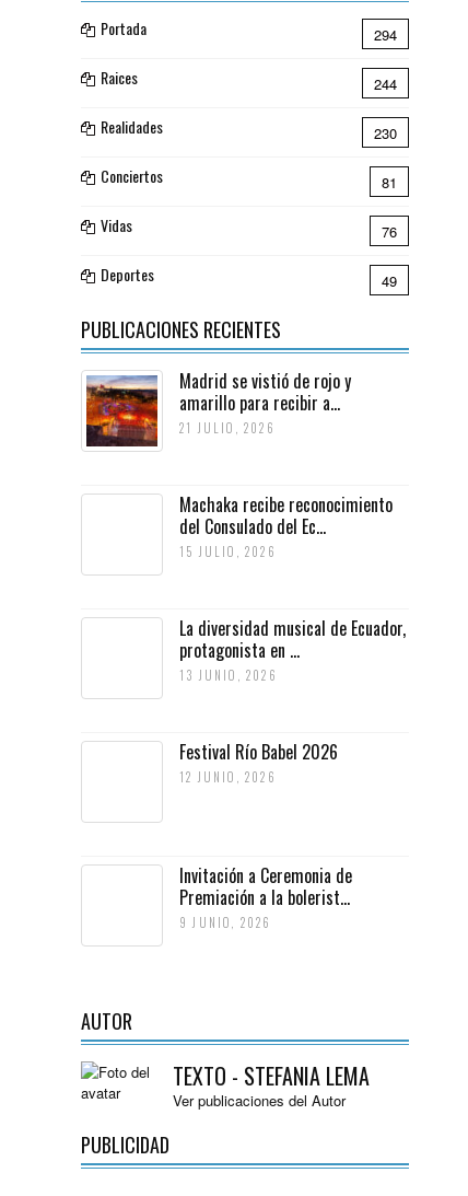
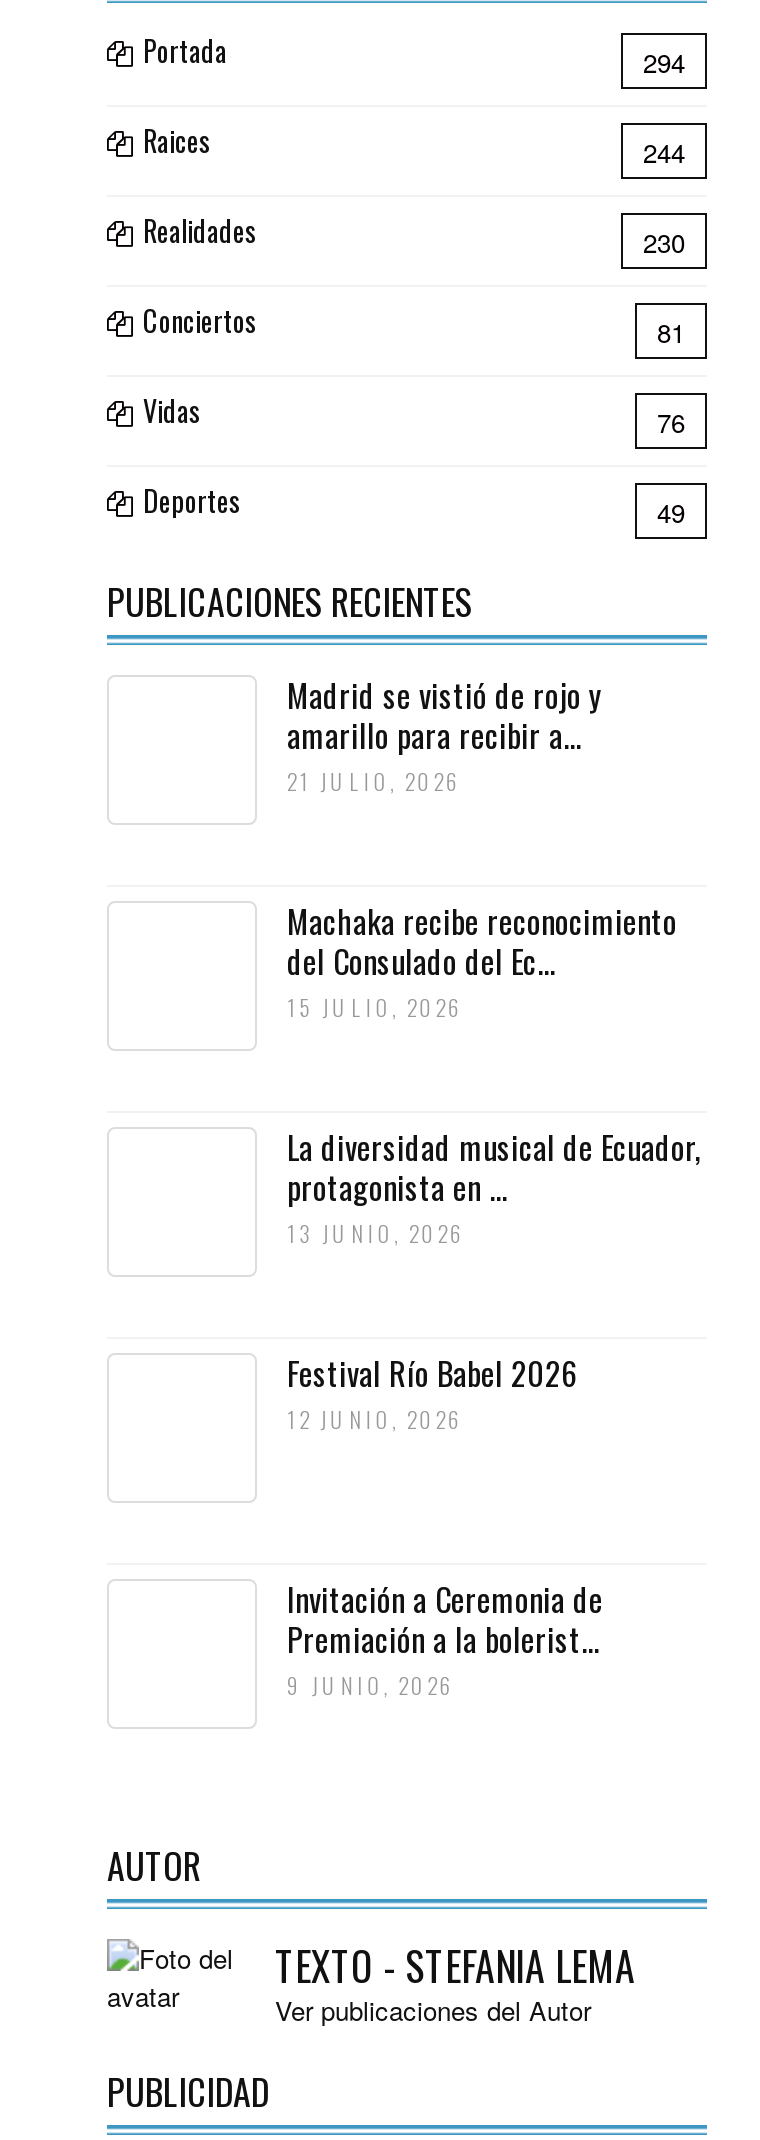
- [image]
